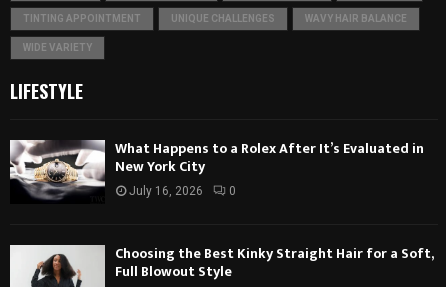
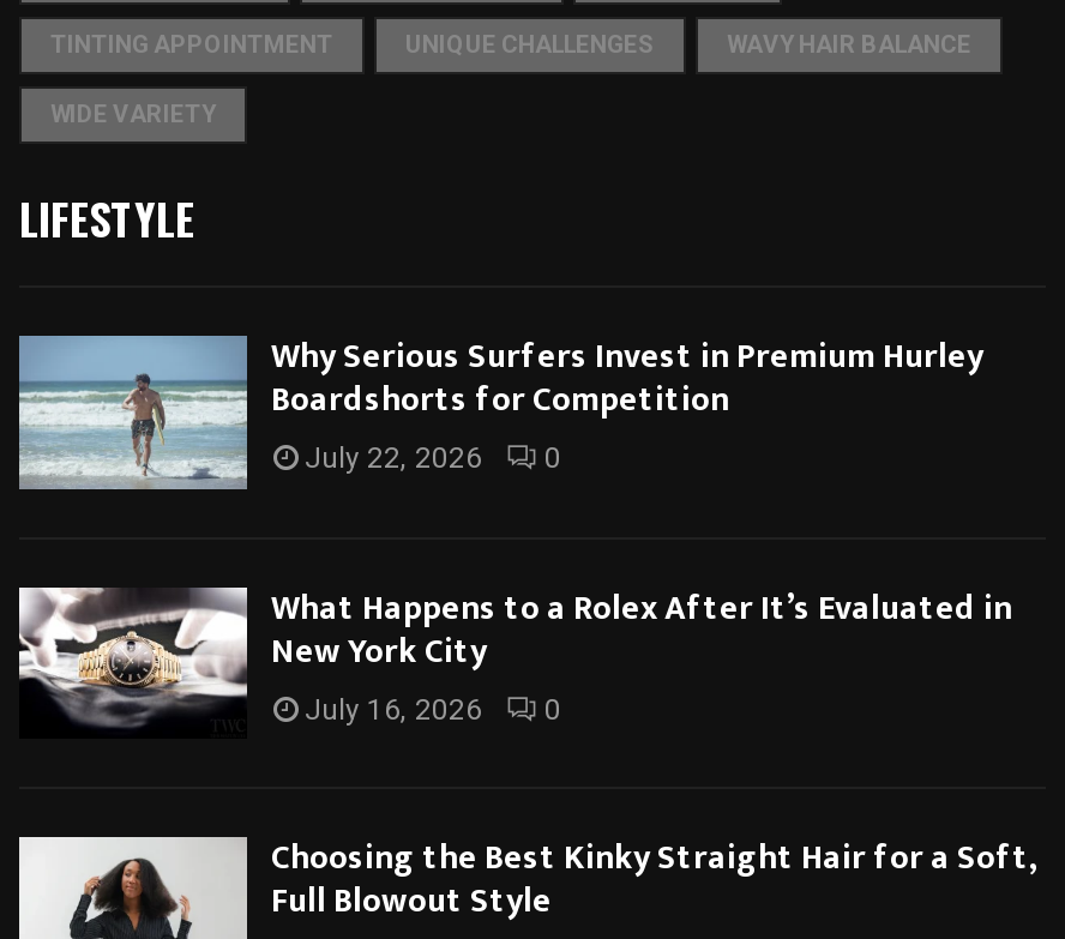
+ [image]
+ Why Serious Surfers Invest in Premium Hurley
+ Boardshorts for Competition
+ July 22, 2026
+ 0
